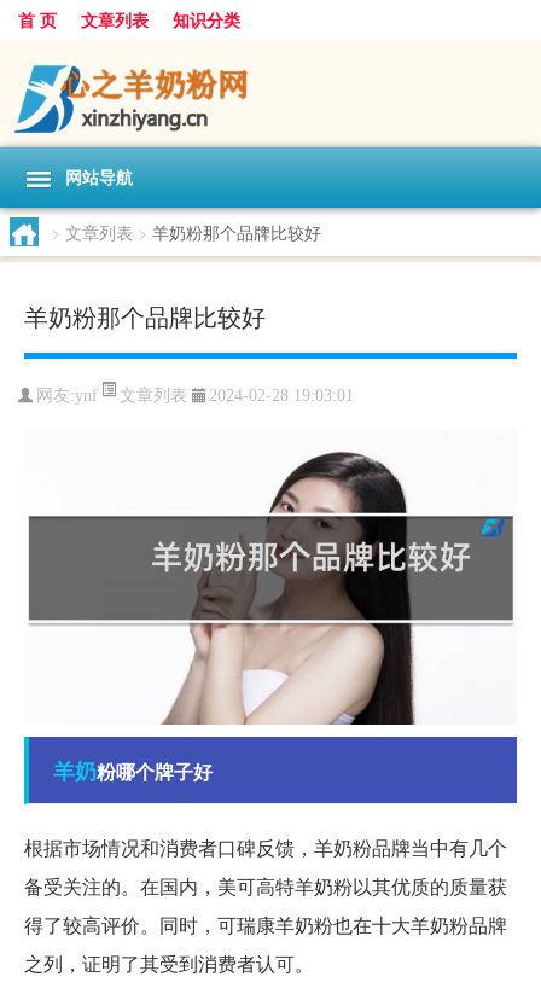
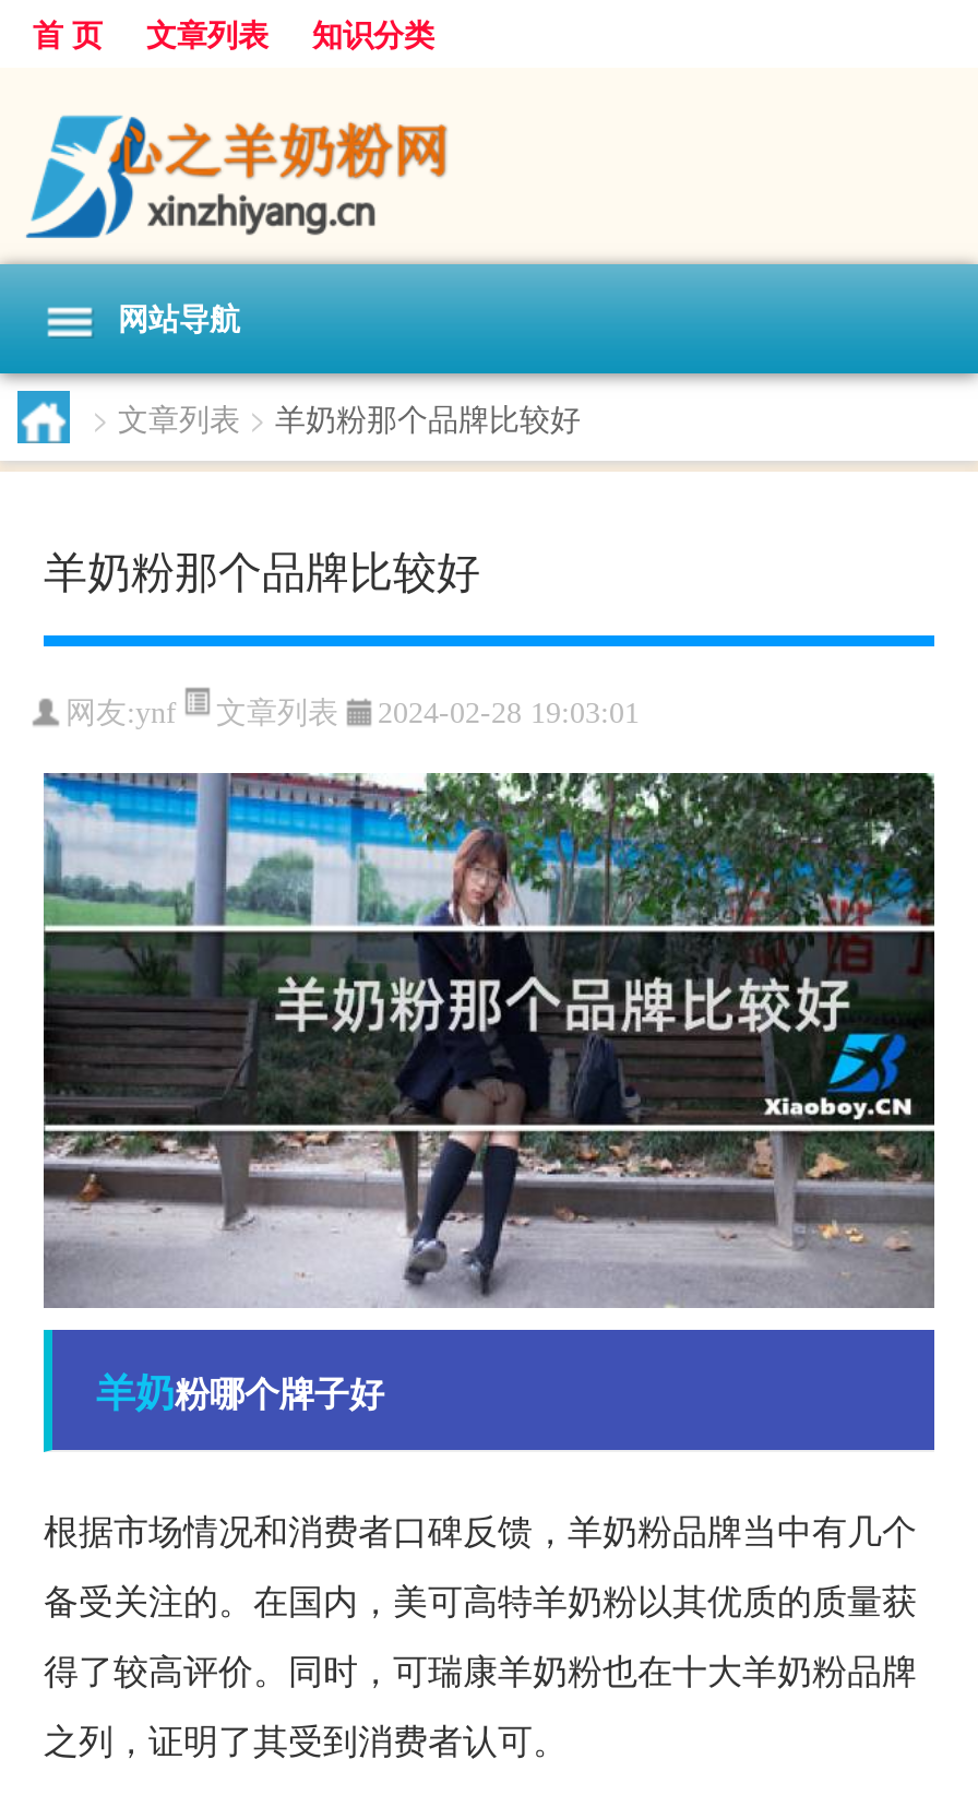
- [image]
+ [image]
